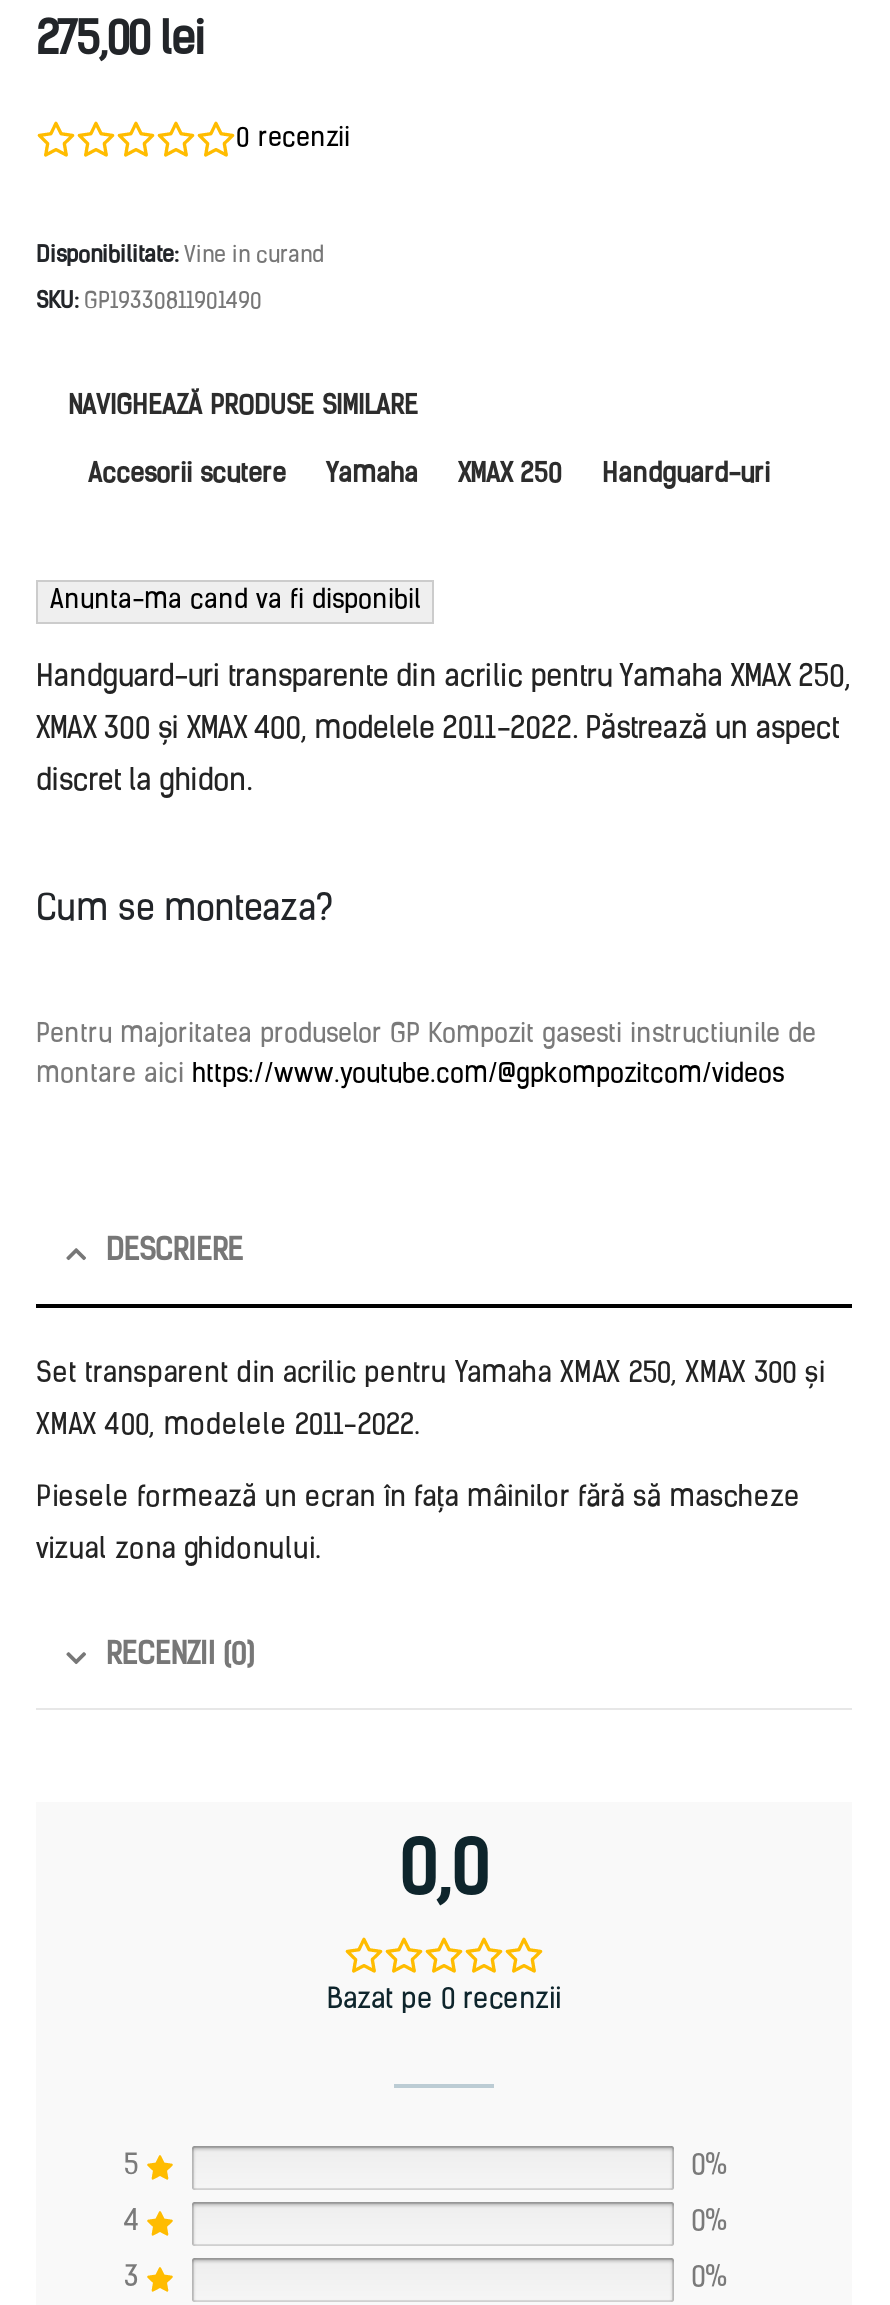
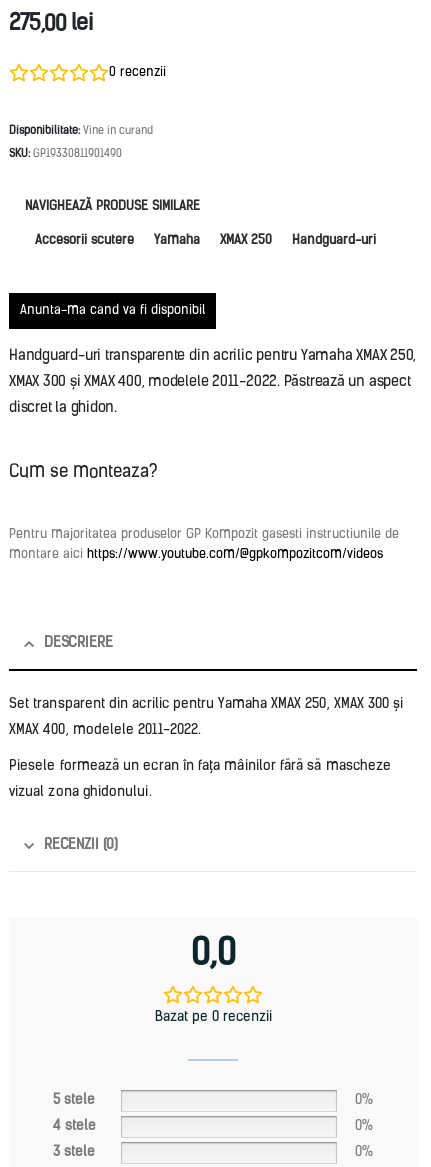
- Anunta-ma cand va fi disponibil

- 5
+ 5 stele

- 4
+ 4 stele

- 3
+ 3 stele
